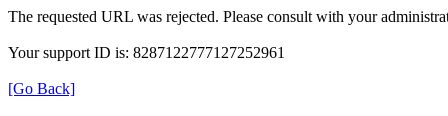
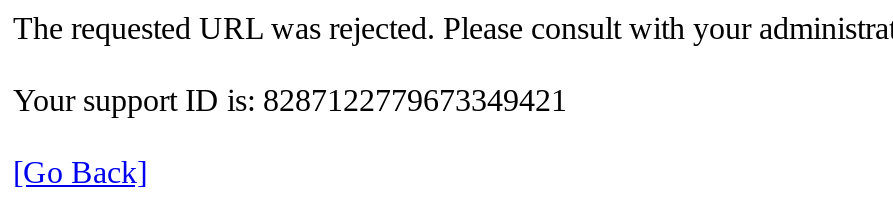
- Your support ID is: 8287122777127252961
+ Your support ID is: 8287122779673349421
